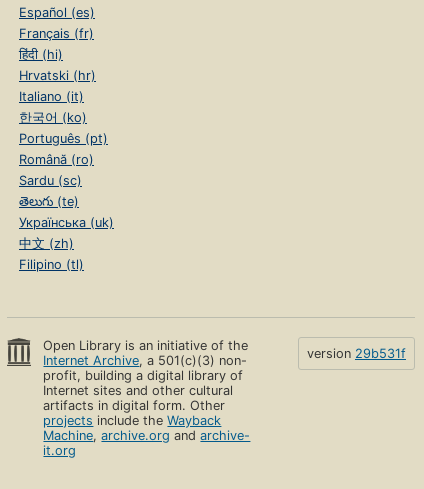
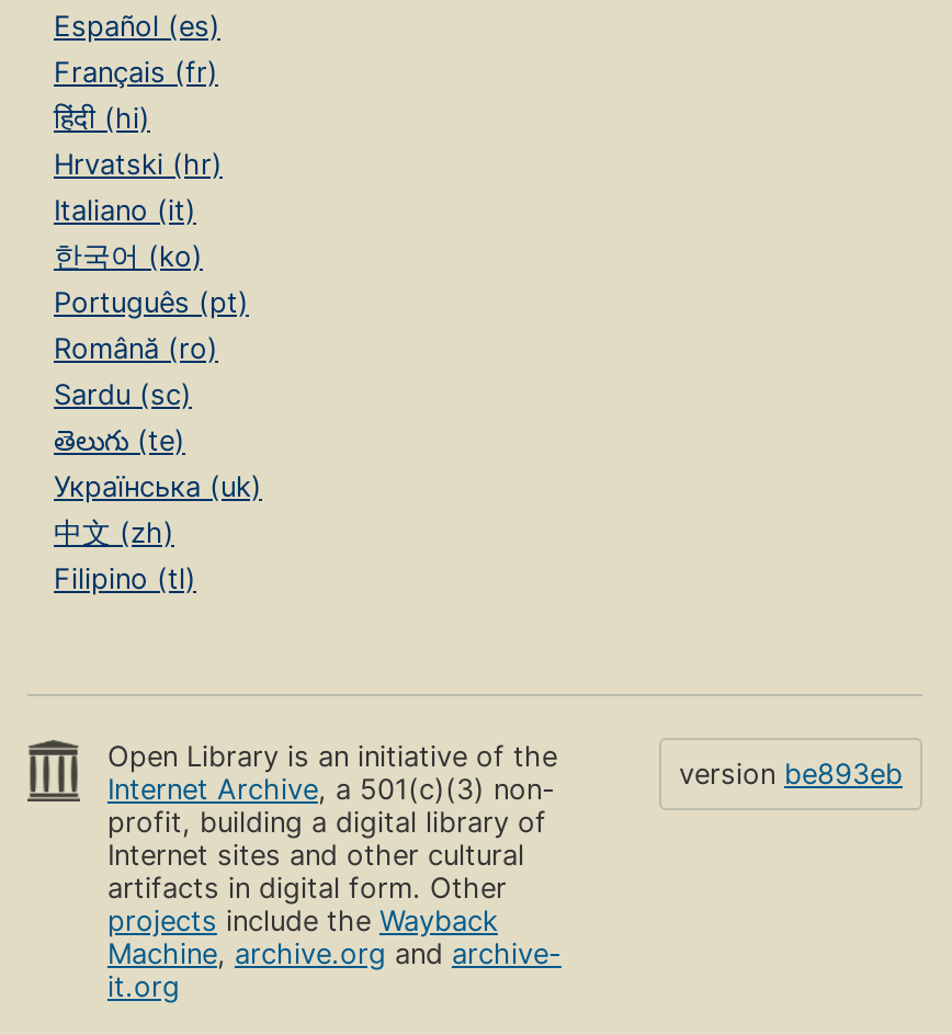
- version 29b531f
+ version be893eb
